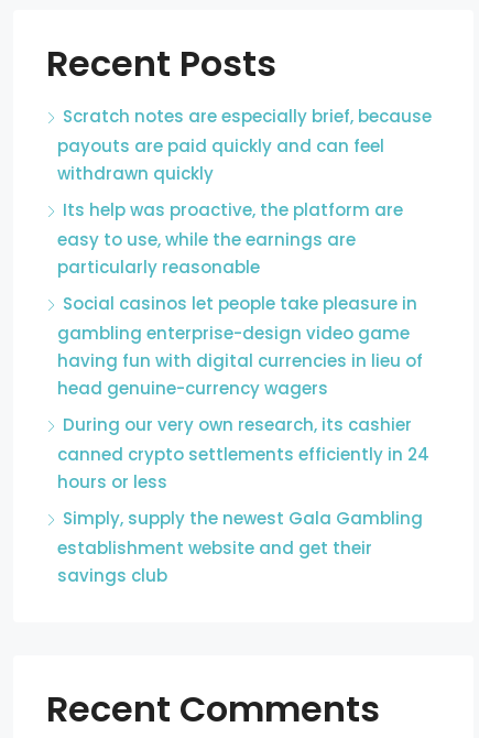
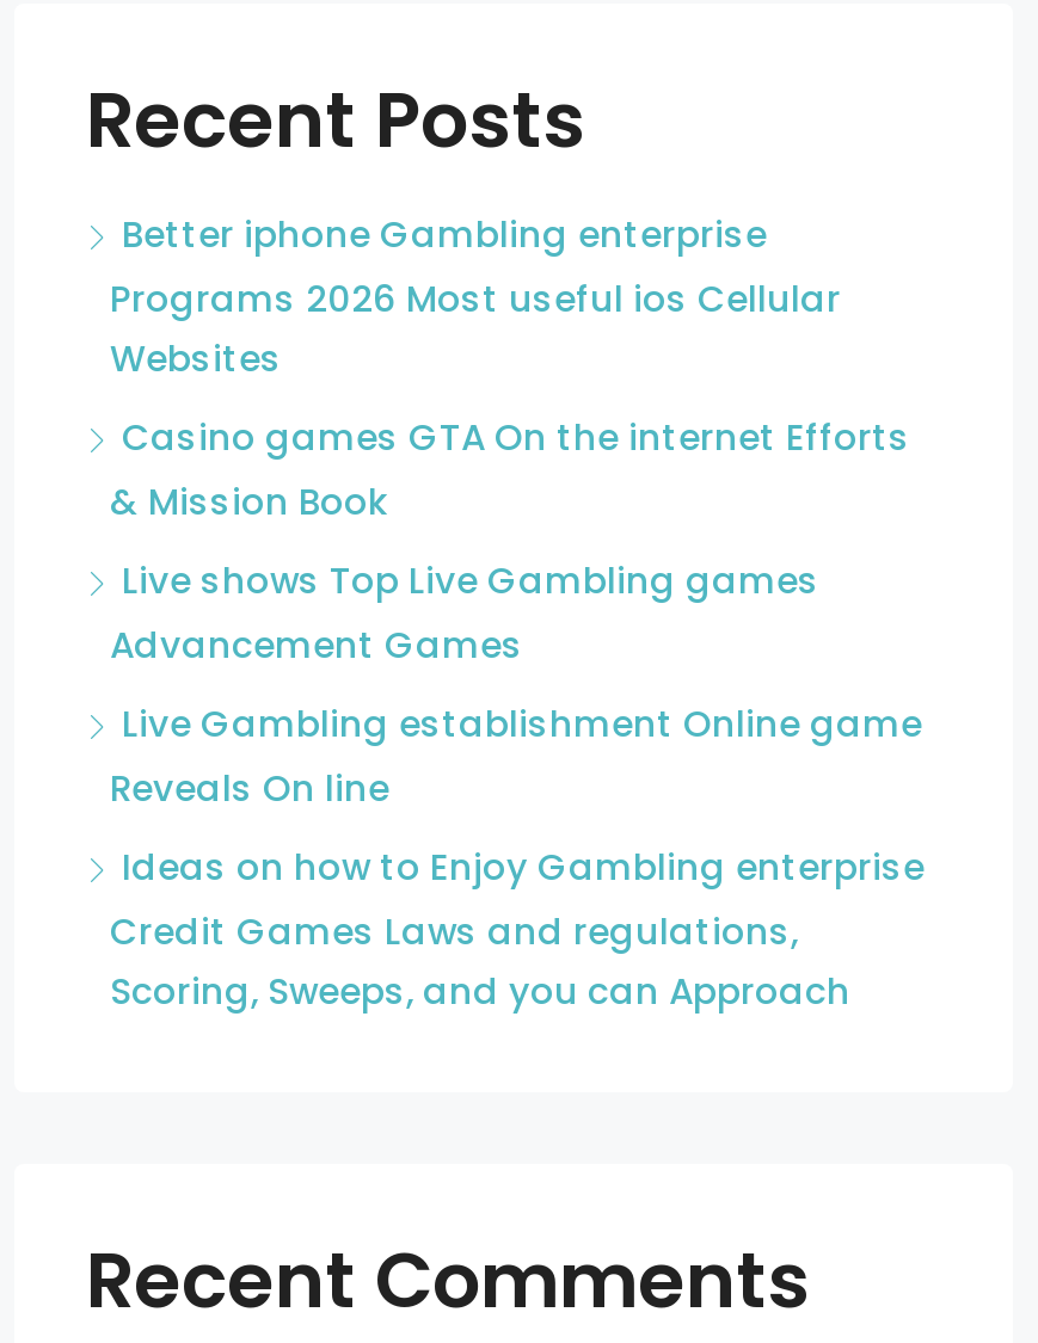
- Scratch notes are especially brief, because
- payouts are paid quickly and can feel
- withdrawn quickly
+ Better iphone Gambling enterprise
+ Programs 2026 Most useful ios Cellular
+ Websites

- Its help was proactive, the platform are
- easy to use, while the earnings are
- particularly reasonable
+ Casino games GTA On the internet Efforts
+ & Mission Book

- Social casinos let people take pleasure in
- gambling enterprise-design video game
- having fun with digital currencies in lieu of
- head genuine-currency wagers
+ Live shows Top Live Gambling games
+ Advancement Games

- During our very own research, its cashier
- canned crypto settlements efficiently in 24
- hours or less
+ Live Gambling establishment Online game
+ Reveals On line

- Simply, supply the newest Gala Gambling
- establishment website and get their
- savings club
+ Ideas on how to Enjoy Gambling enterprise
+ Credit Games Laws and regulations,
+ Scoring, Sweeps, and you can Approach
